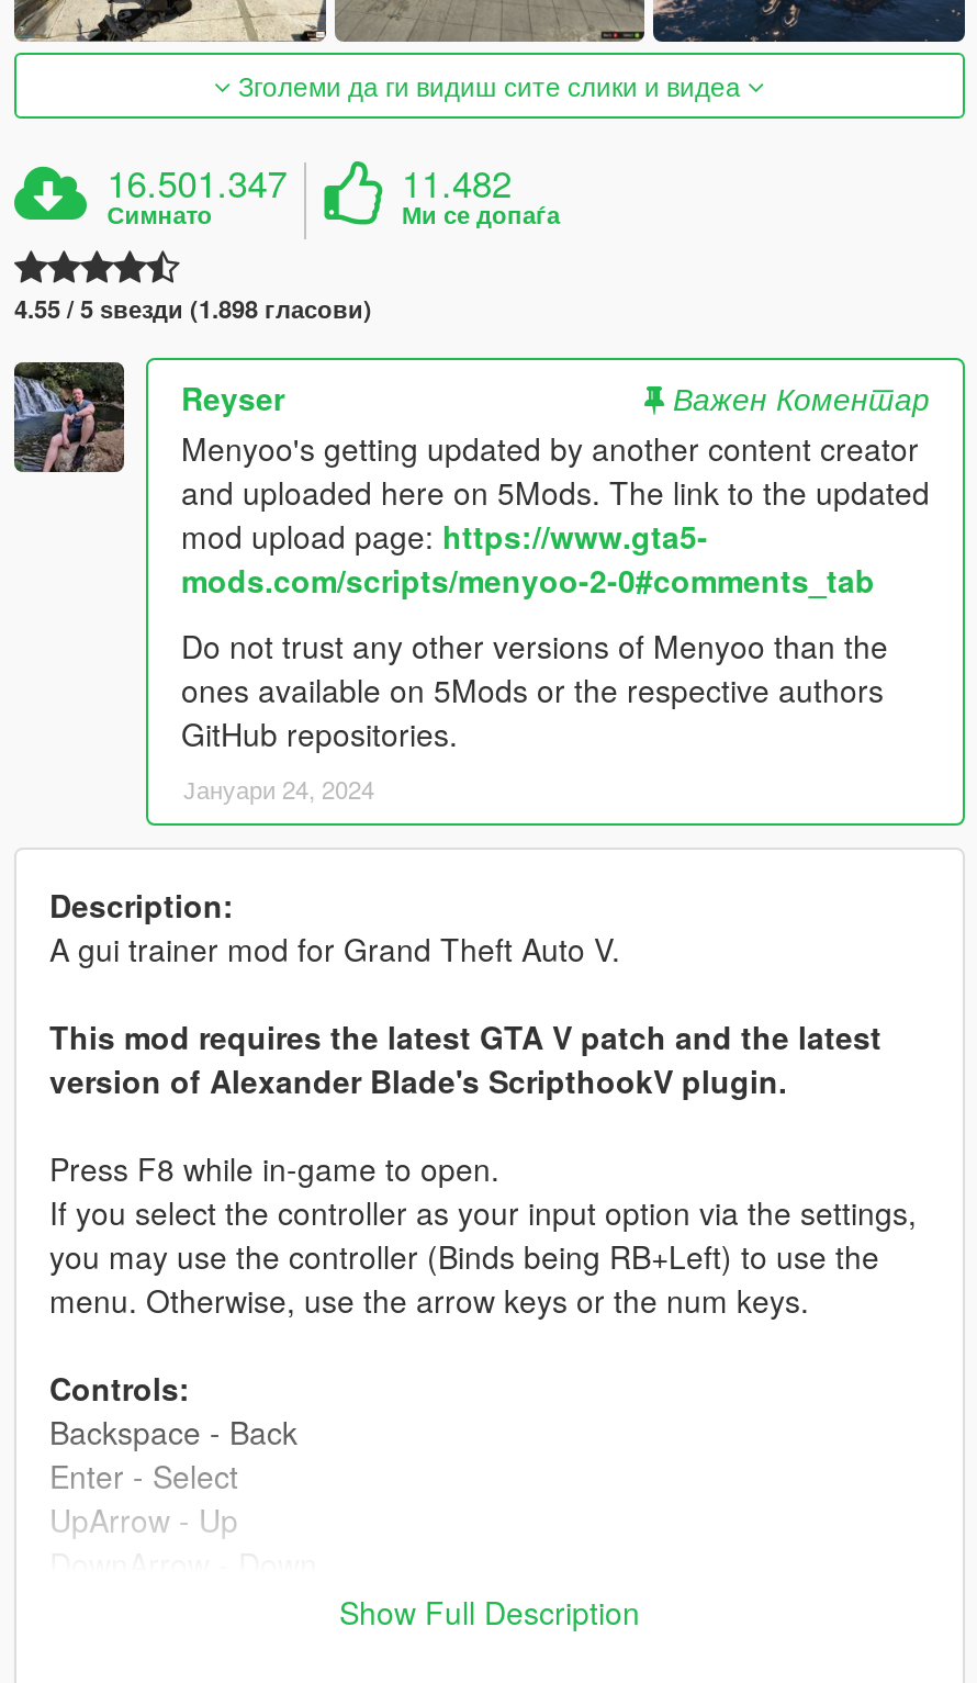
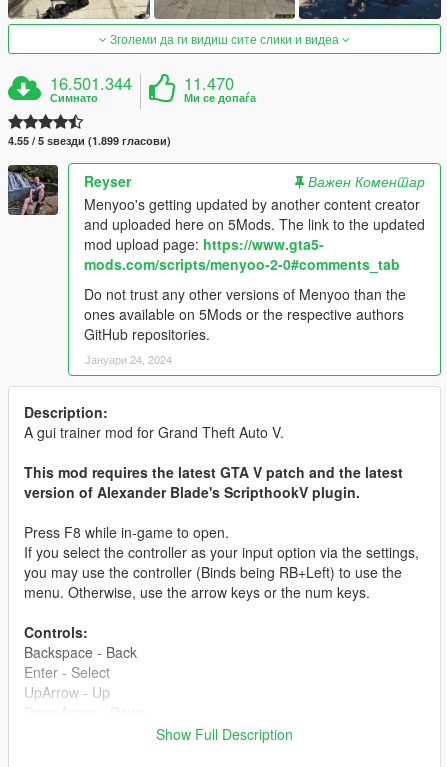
- 16.501.347
+ 16.501.344

- 11.482
+ 11.470

- 4.55 / 5 ѕвезди (1.898 гласови)
+ 4.55 / 5 ѕвезди (1.899 гласови)
